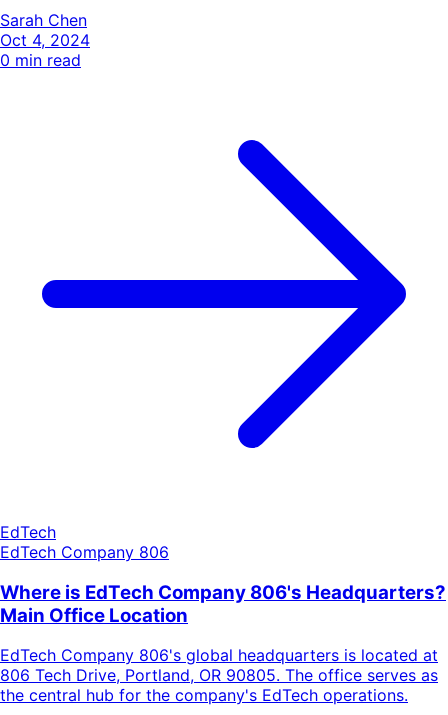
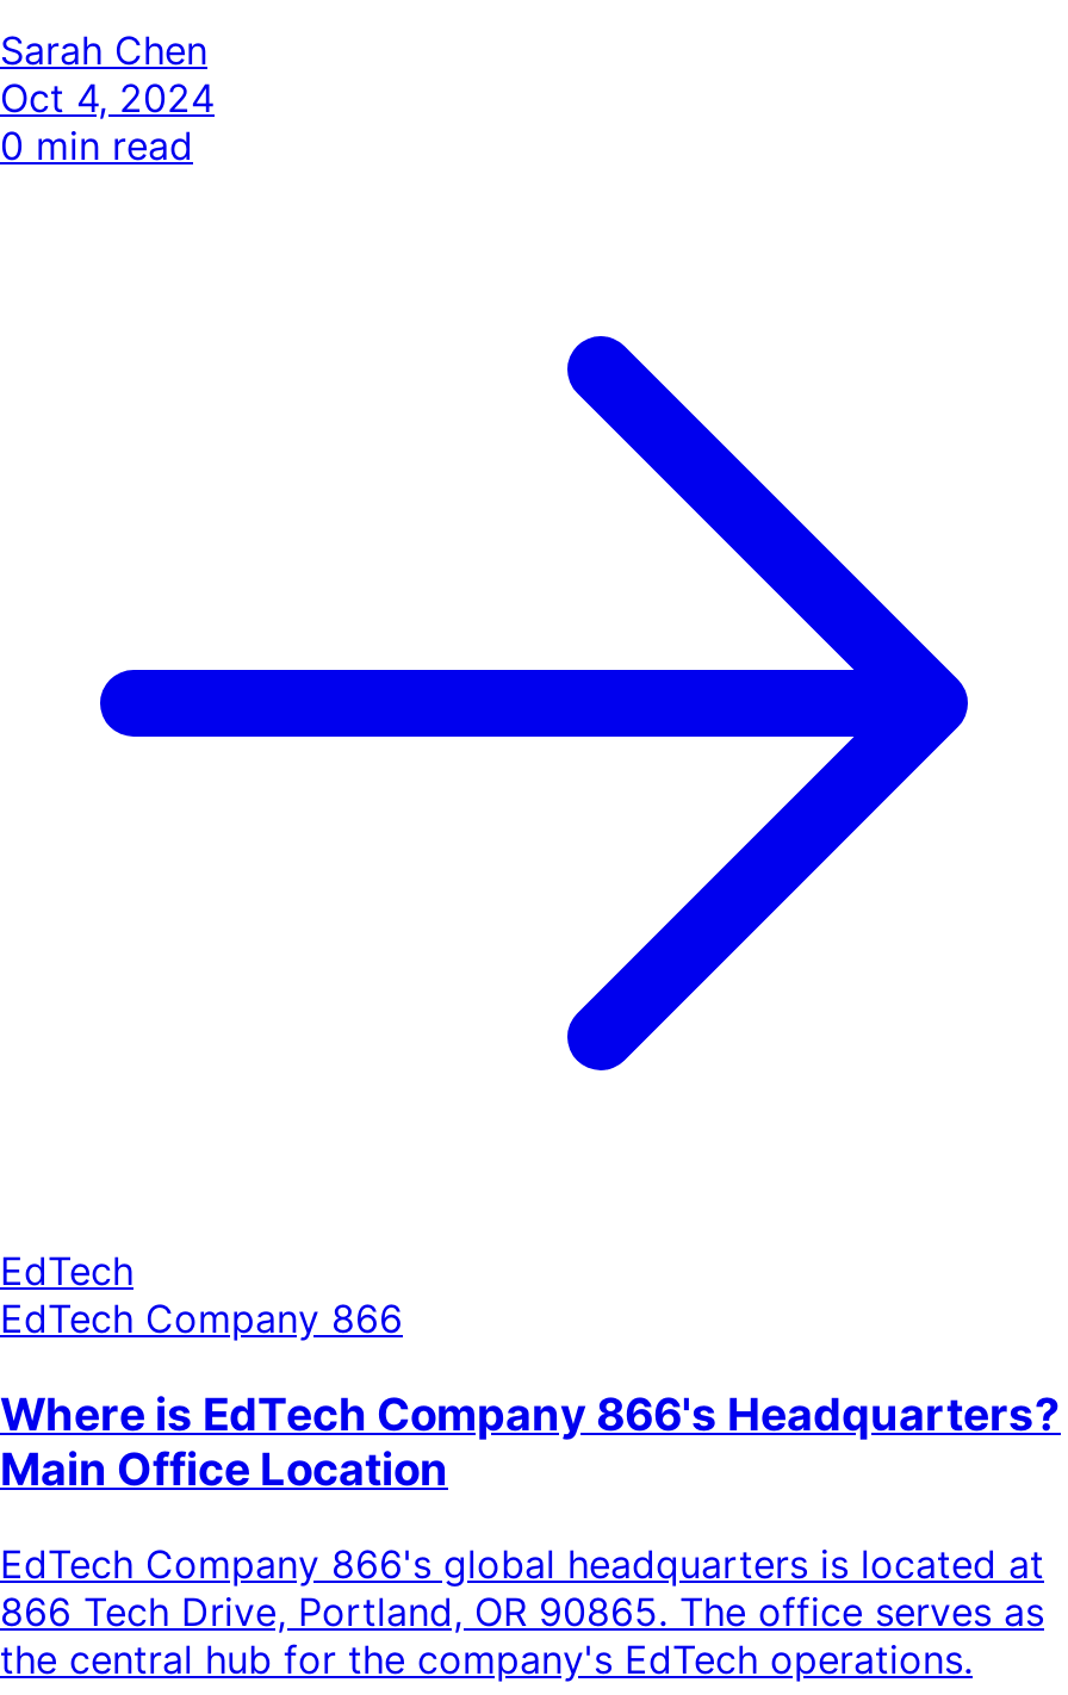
- EdTech Company 806
+ EdTech Company 866

- Where is EdTech Company 806's Headquarters?
+ Where is EdTech Company 866's Headquarters?

- EdTech Company 806's global headquarters is located at
+ EdTech Company 866's global headquarters is located at

- 806 Tech Drive, Portland, OR 90805. The office serves as
+ 866 Tech Drive, Portland, OR 90865. The office serves as
